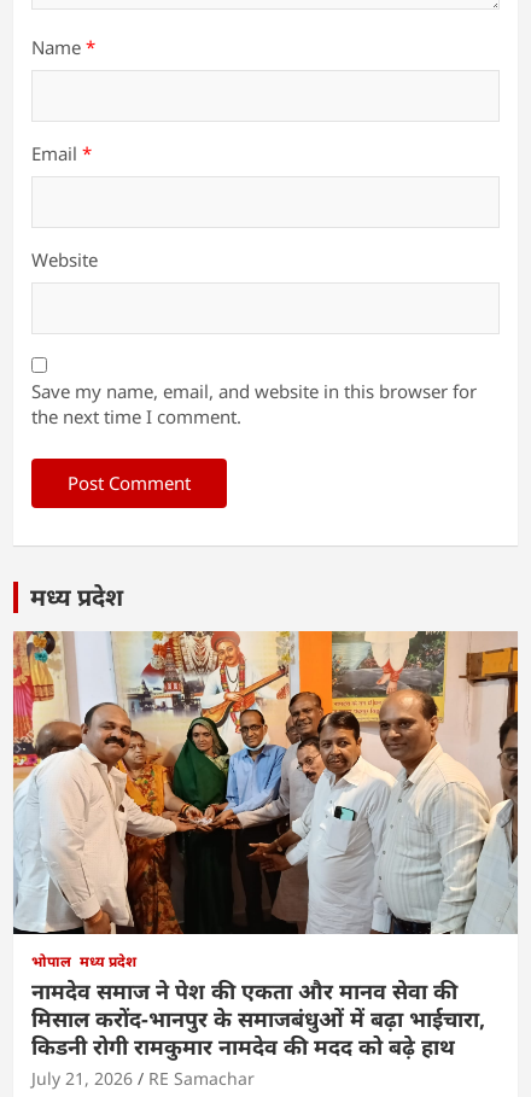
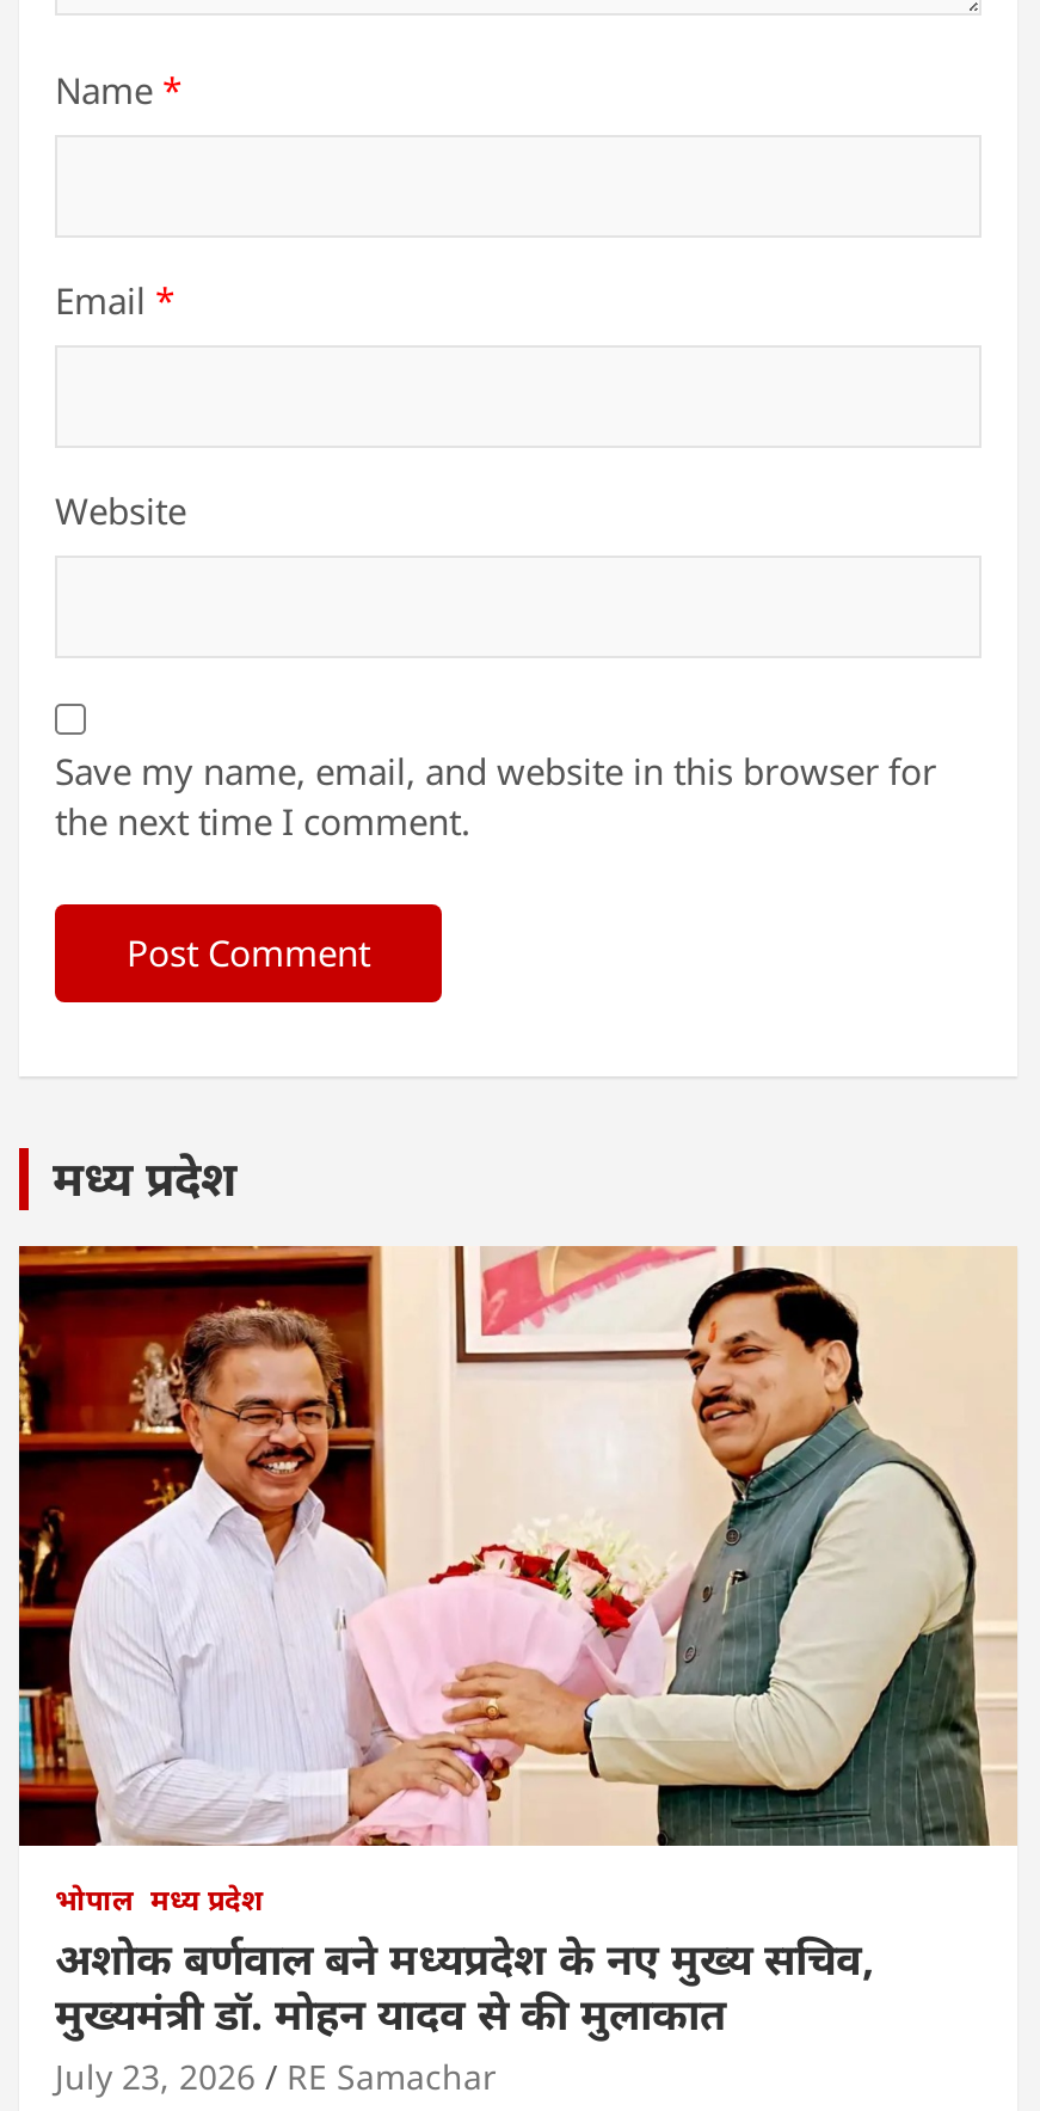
- [image]
- नामदेव समाज ने पेश की एकता और मानव सेवा की
- मिसाल करोंद-भानपुर के समाजबंधुओं में बढ़ा भाईचारा,
- किडनी रोगी रामकुमार नामदेव की मदद को बढ़े हाथ
- July 21, 2026
+ [image]
+ अशोक बर्णवाल बने मध्यप्रदेश के नए मुख्य सचिव,
+ मुख्यमंत्री डॉ. मोहन यादव से की मुलाकात
+ July 23, 2026
